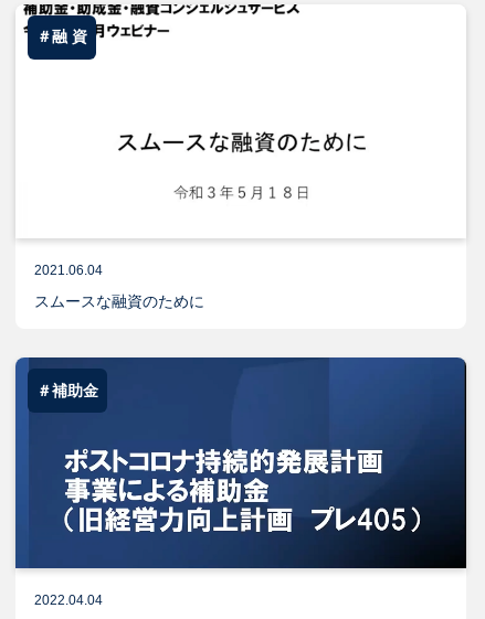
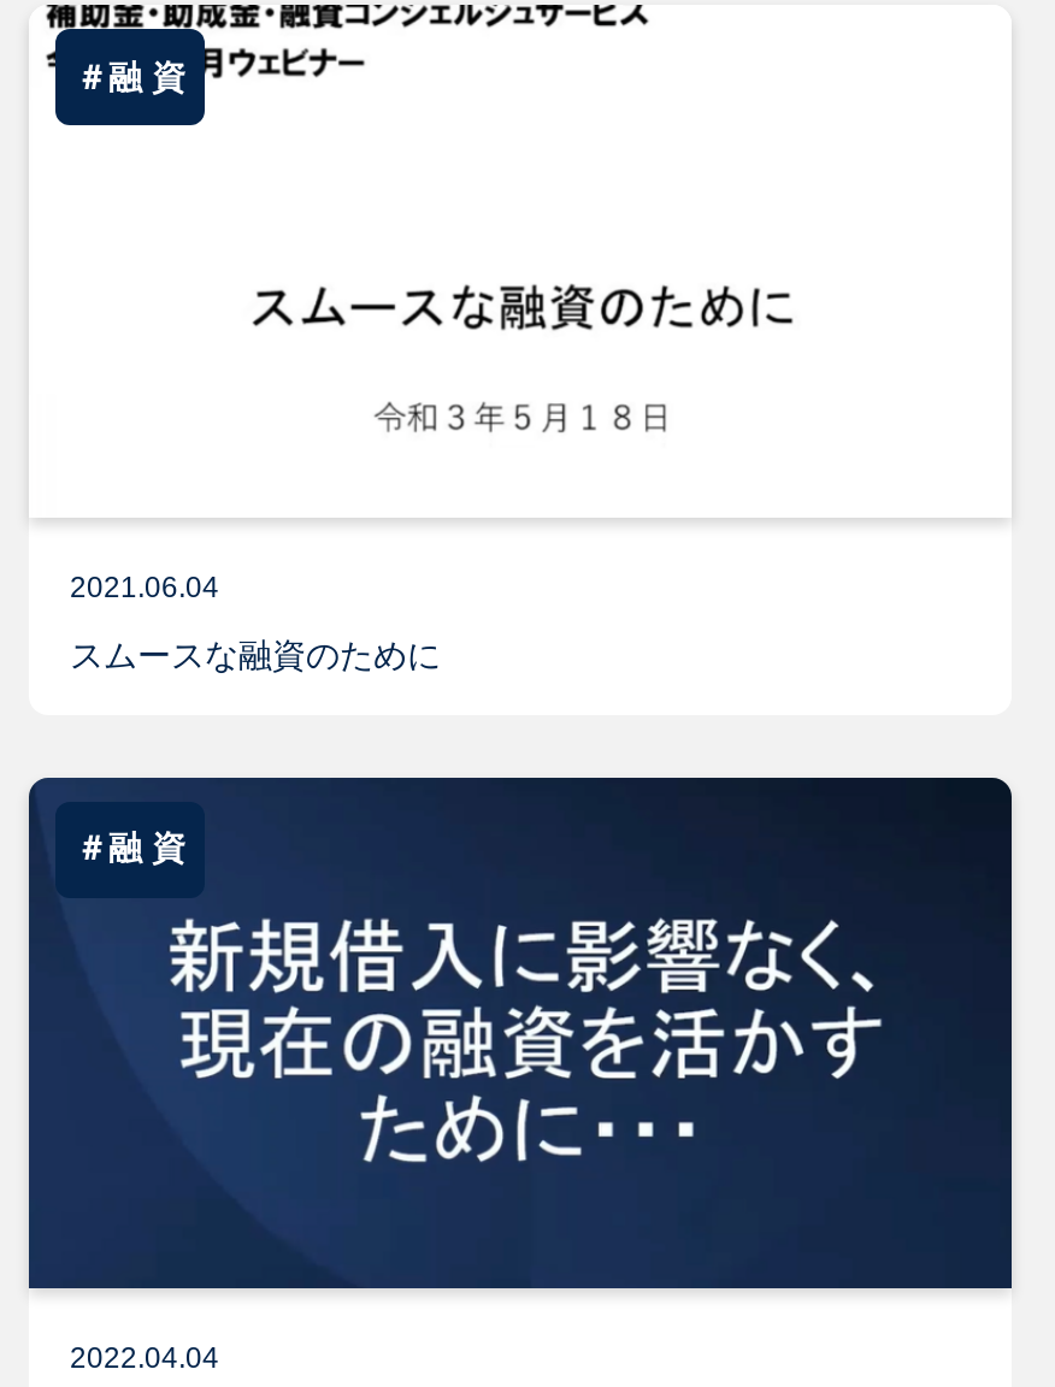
- [image]
- ＃補助金
+ [image]
+ ＃融 資
